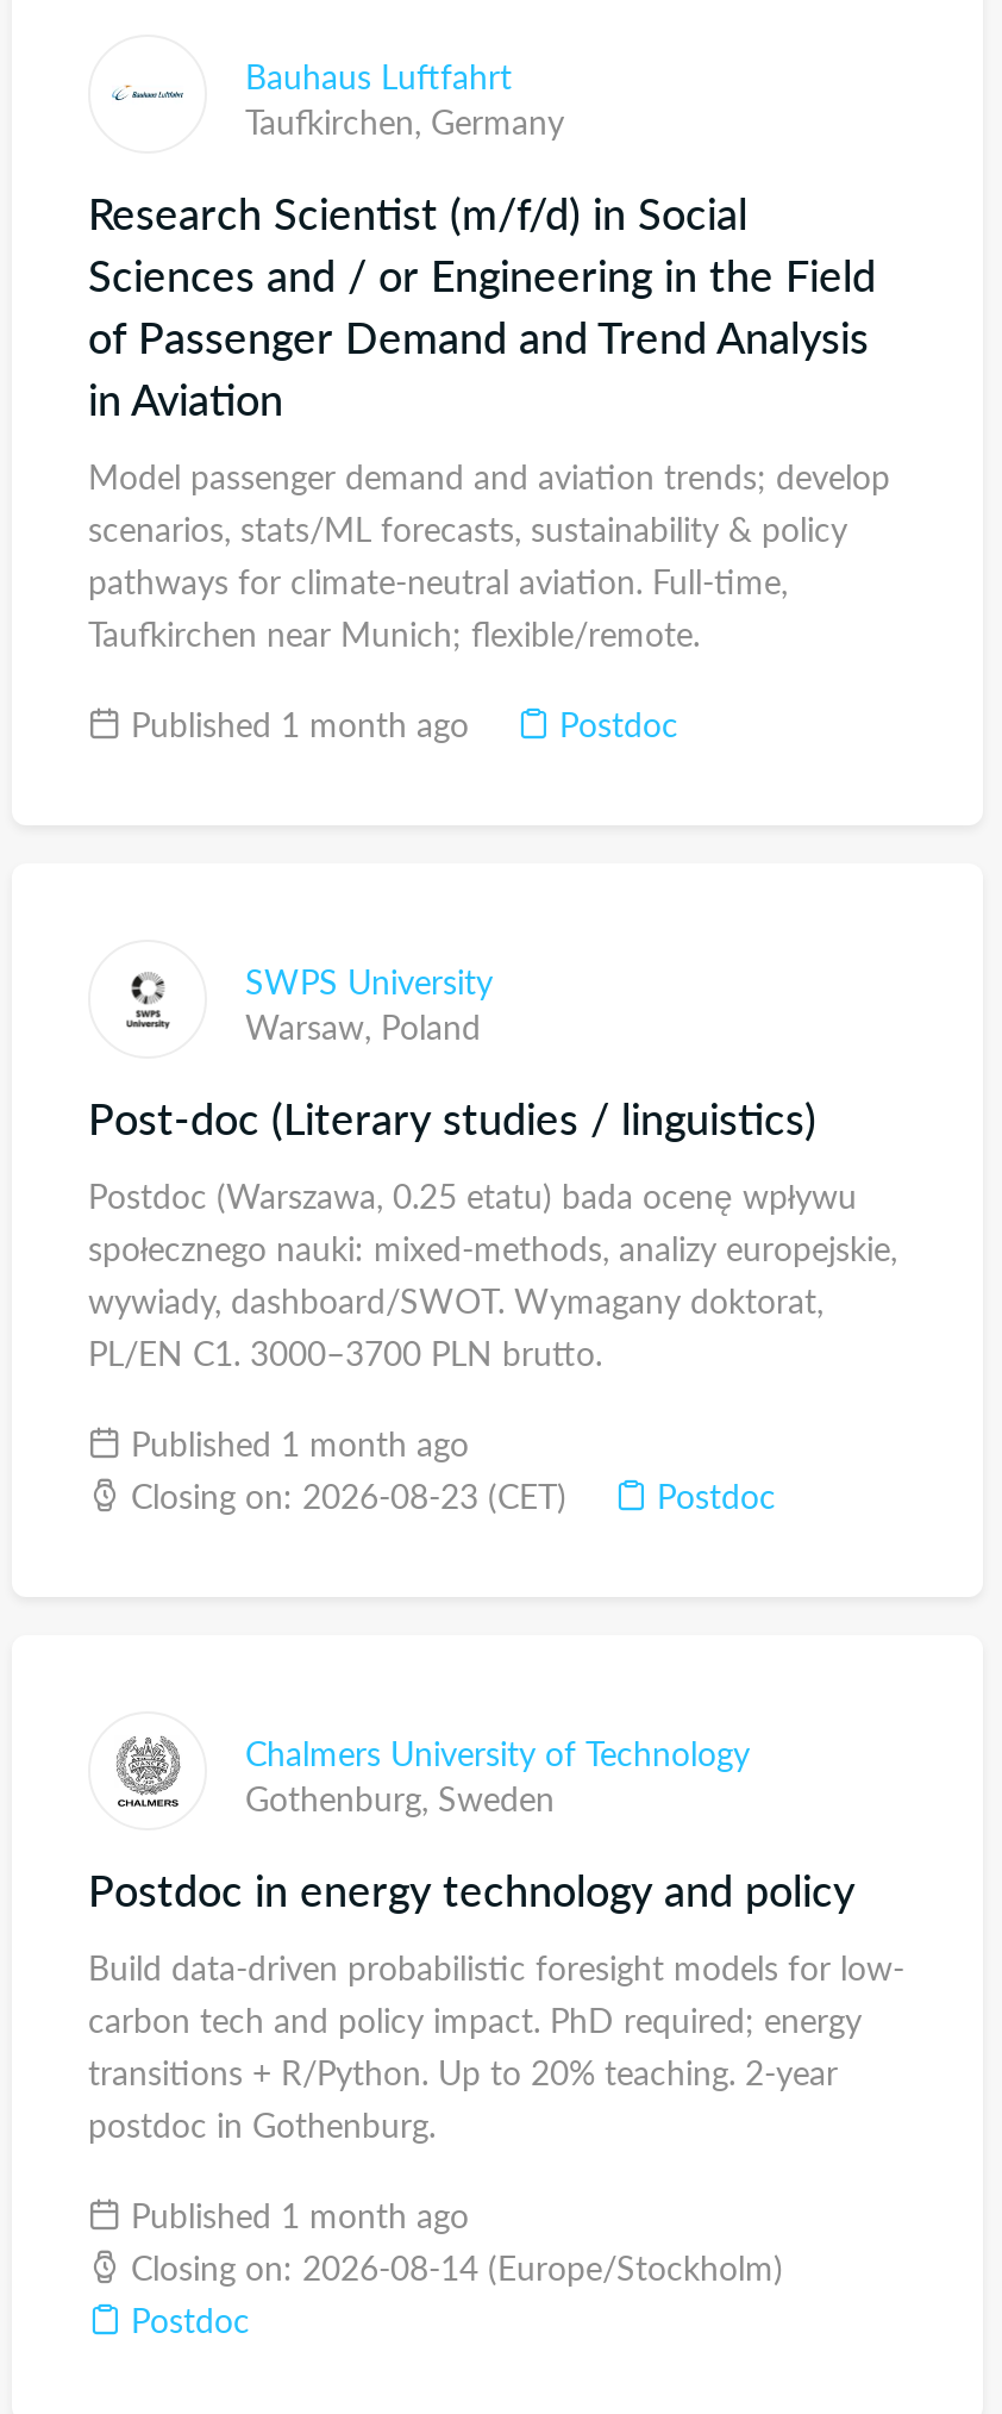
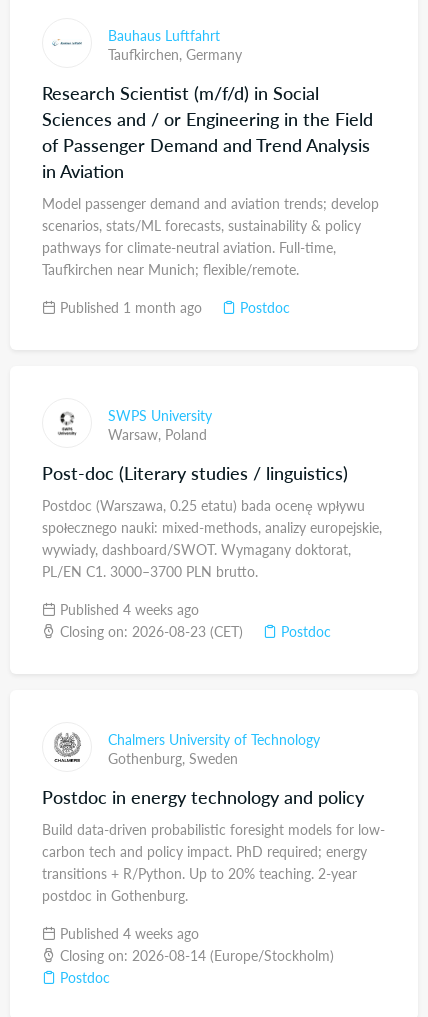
- Published 1 month ago
+ Published 4 weeks ago

- Published 1 month ago
+ Published 4 weeks ago
